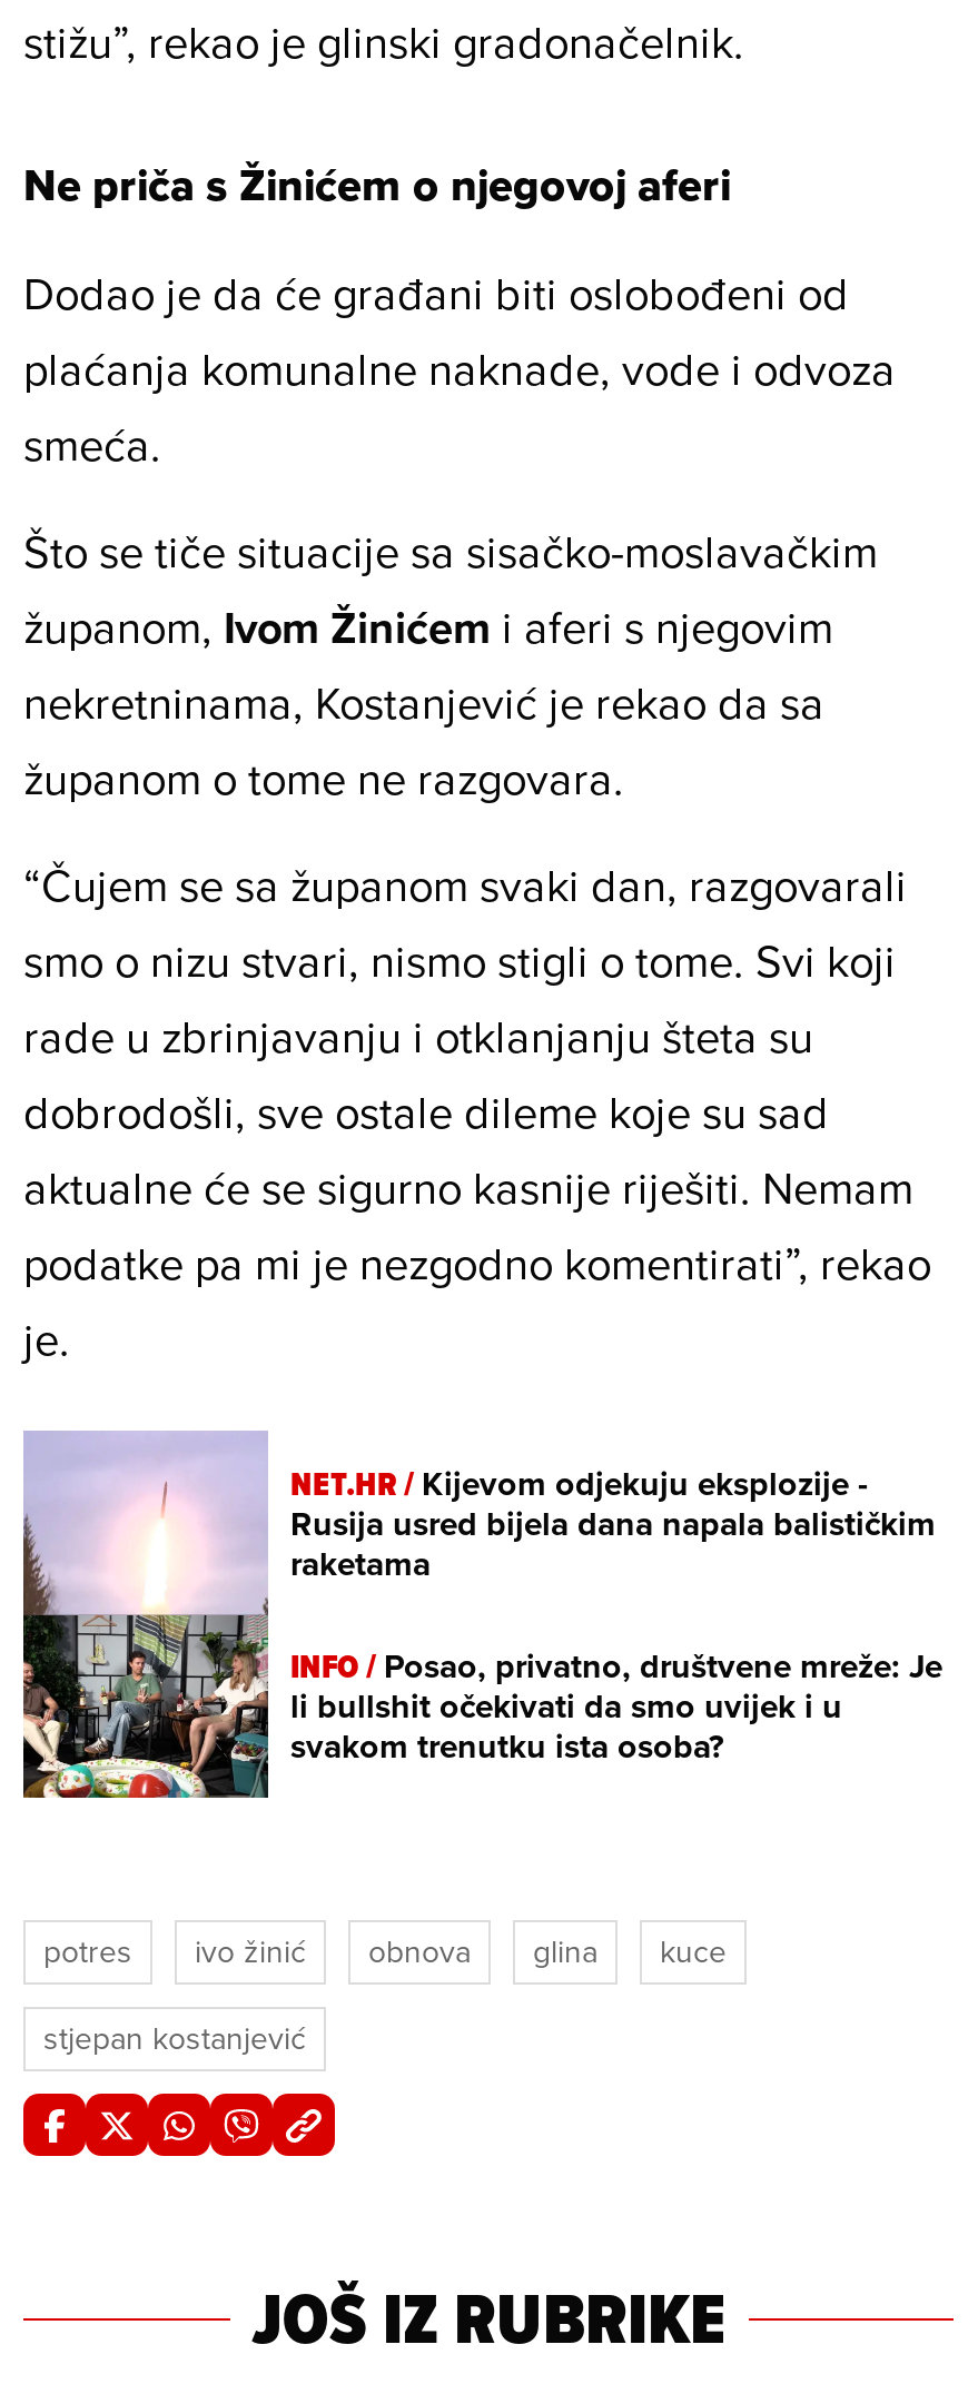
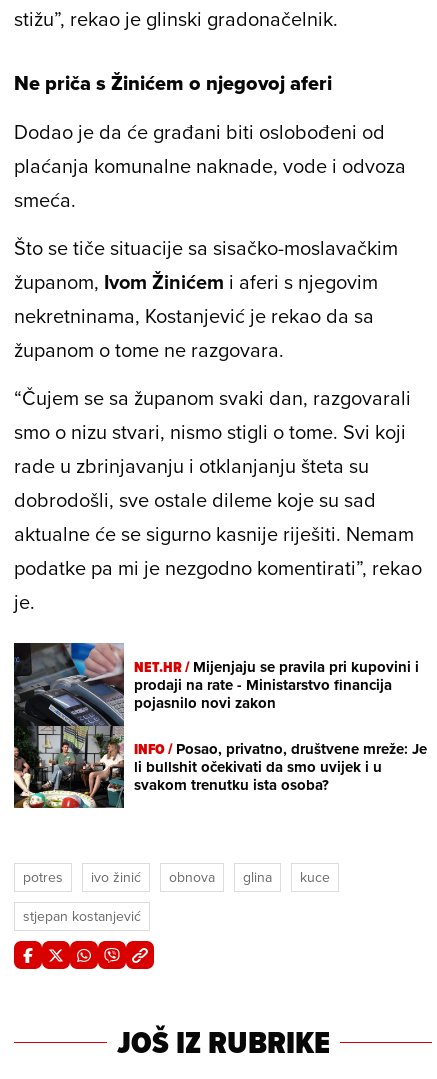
- [image]
- NET.HR / Kijevom odjekuju eksplozije -
- Rusija usred bijela dana napala balističkim
- raketama
+ [image]
+ NET.HR / Mijenjaju se pravila pri kupovini i
+ prodaji na rate - Ministarstvo financija
+ pojasnilo novi zakon
